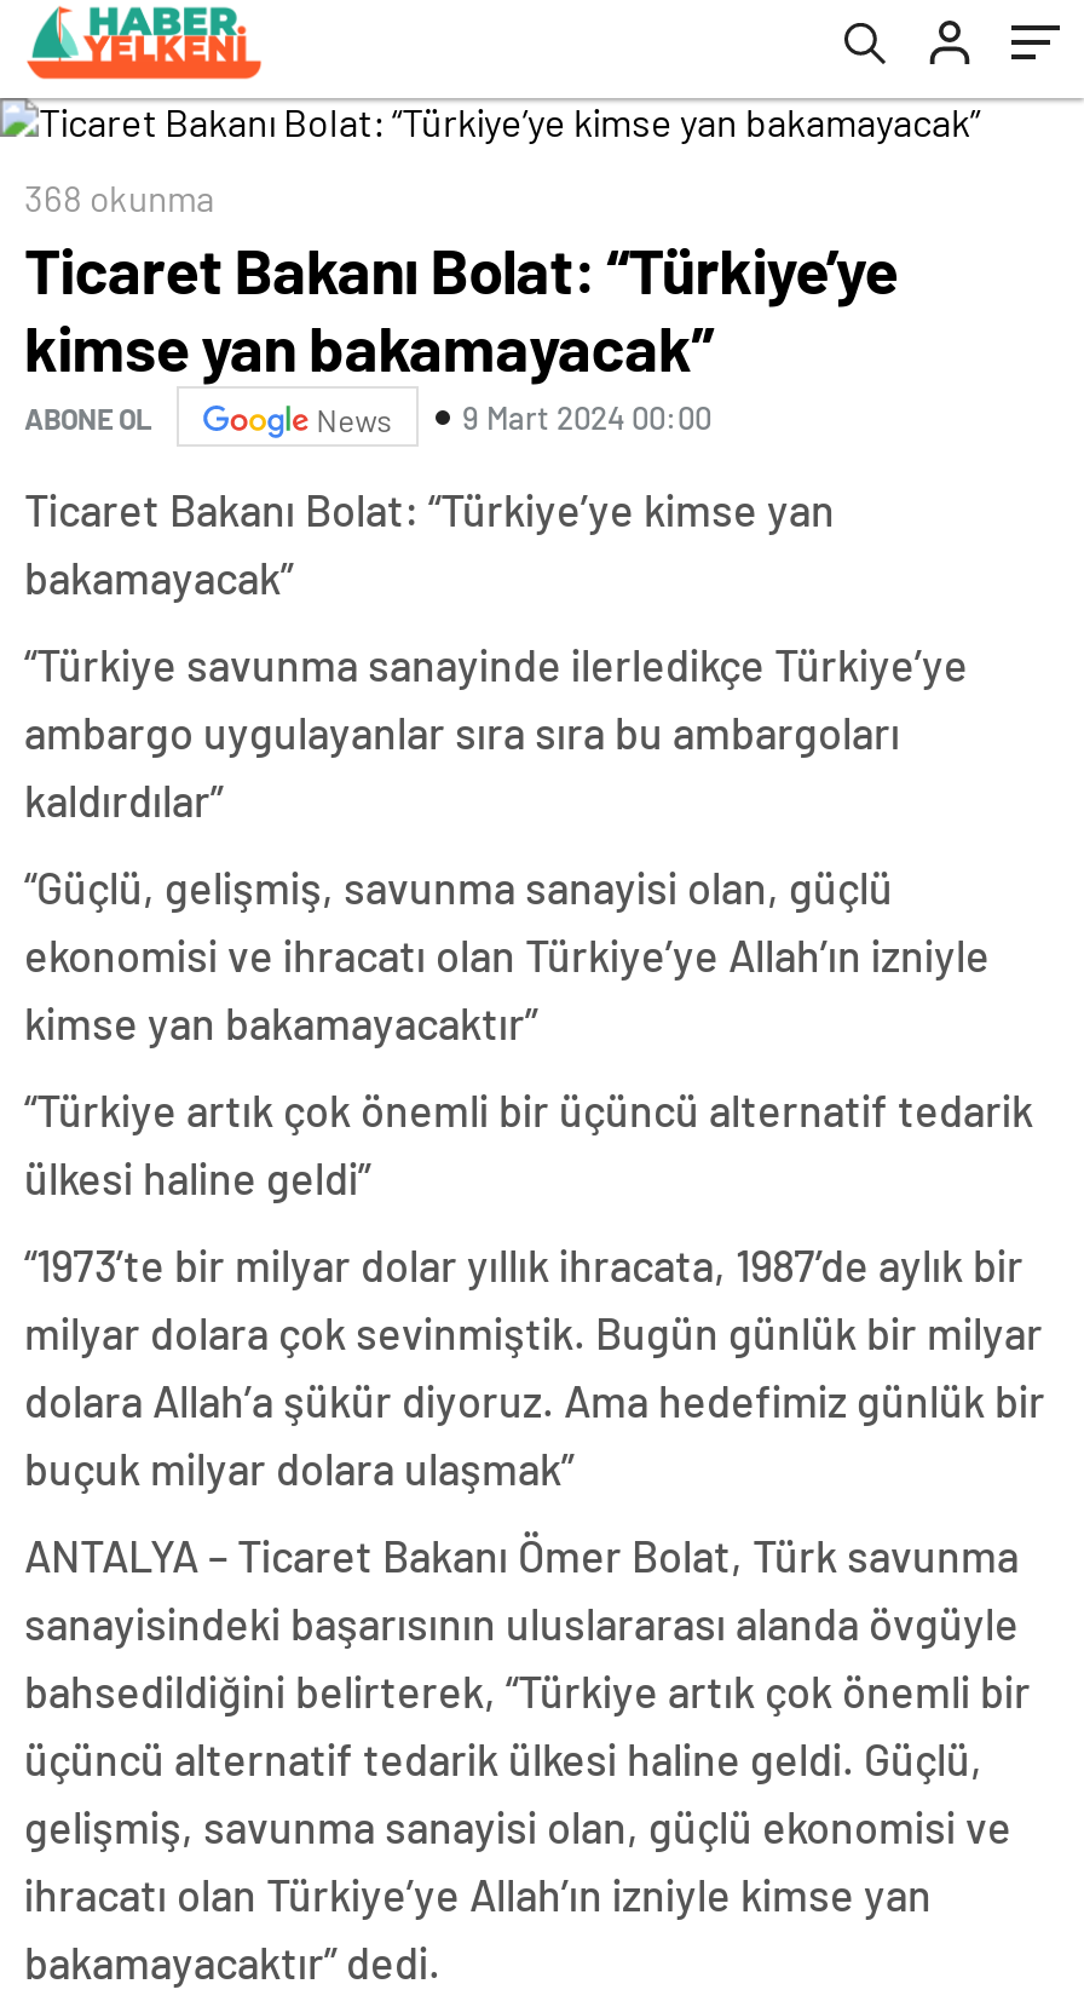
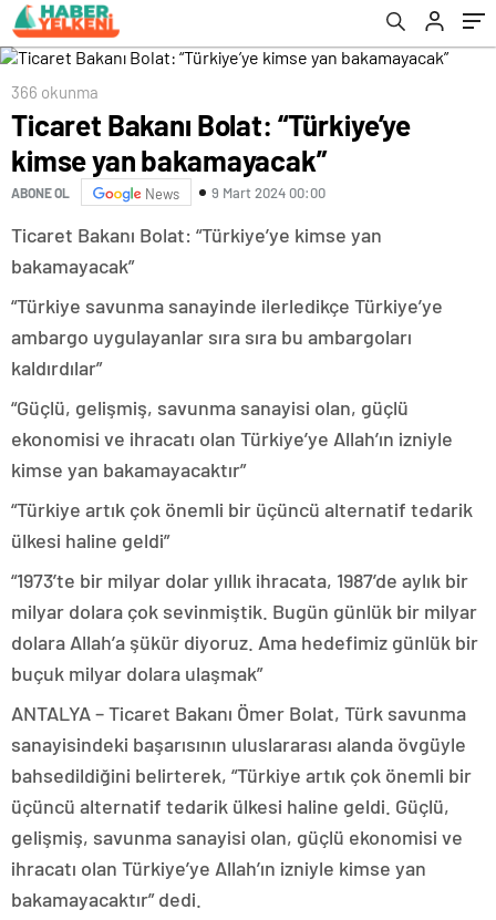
- 368 okunma
+ 366 okunma
